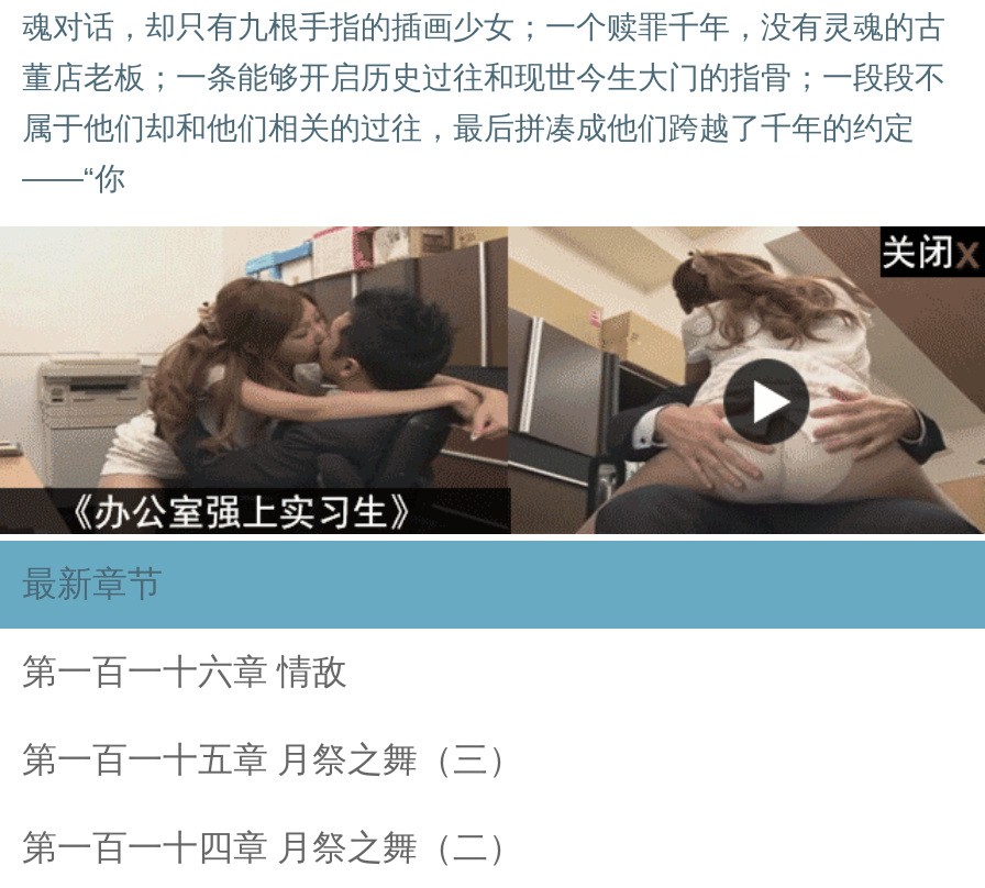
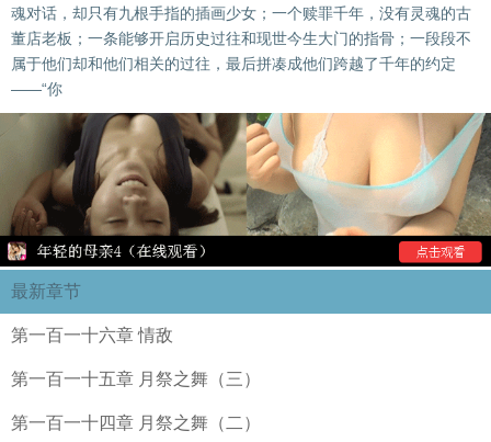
- [image]
+ [image]
